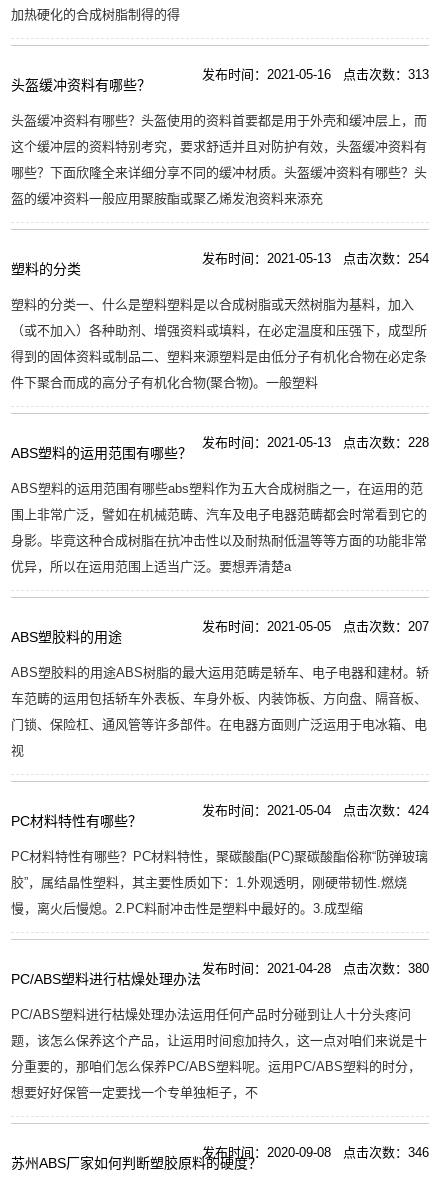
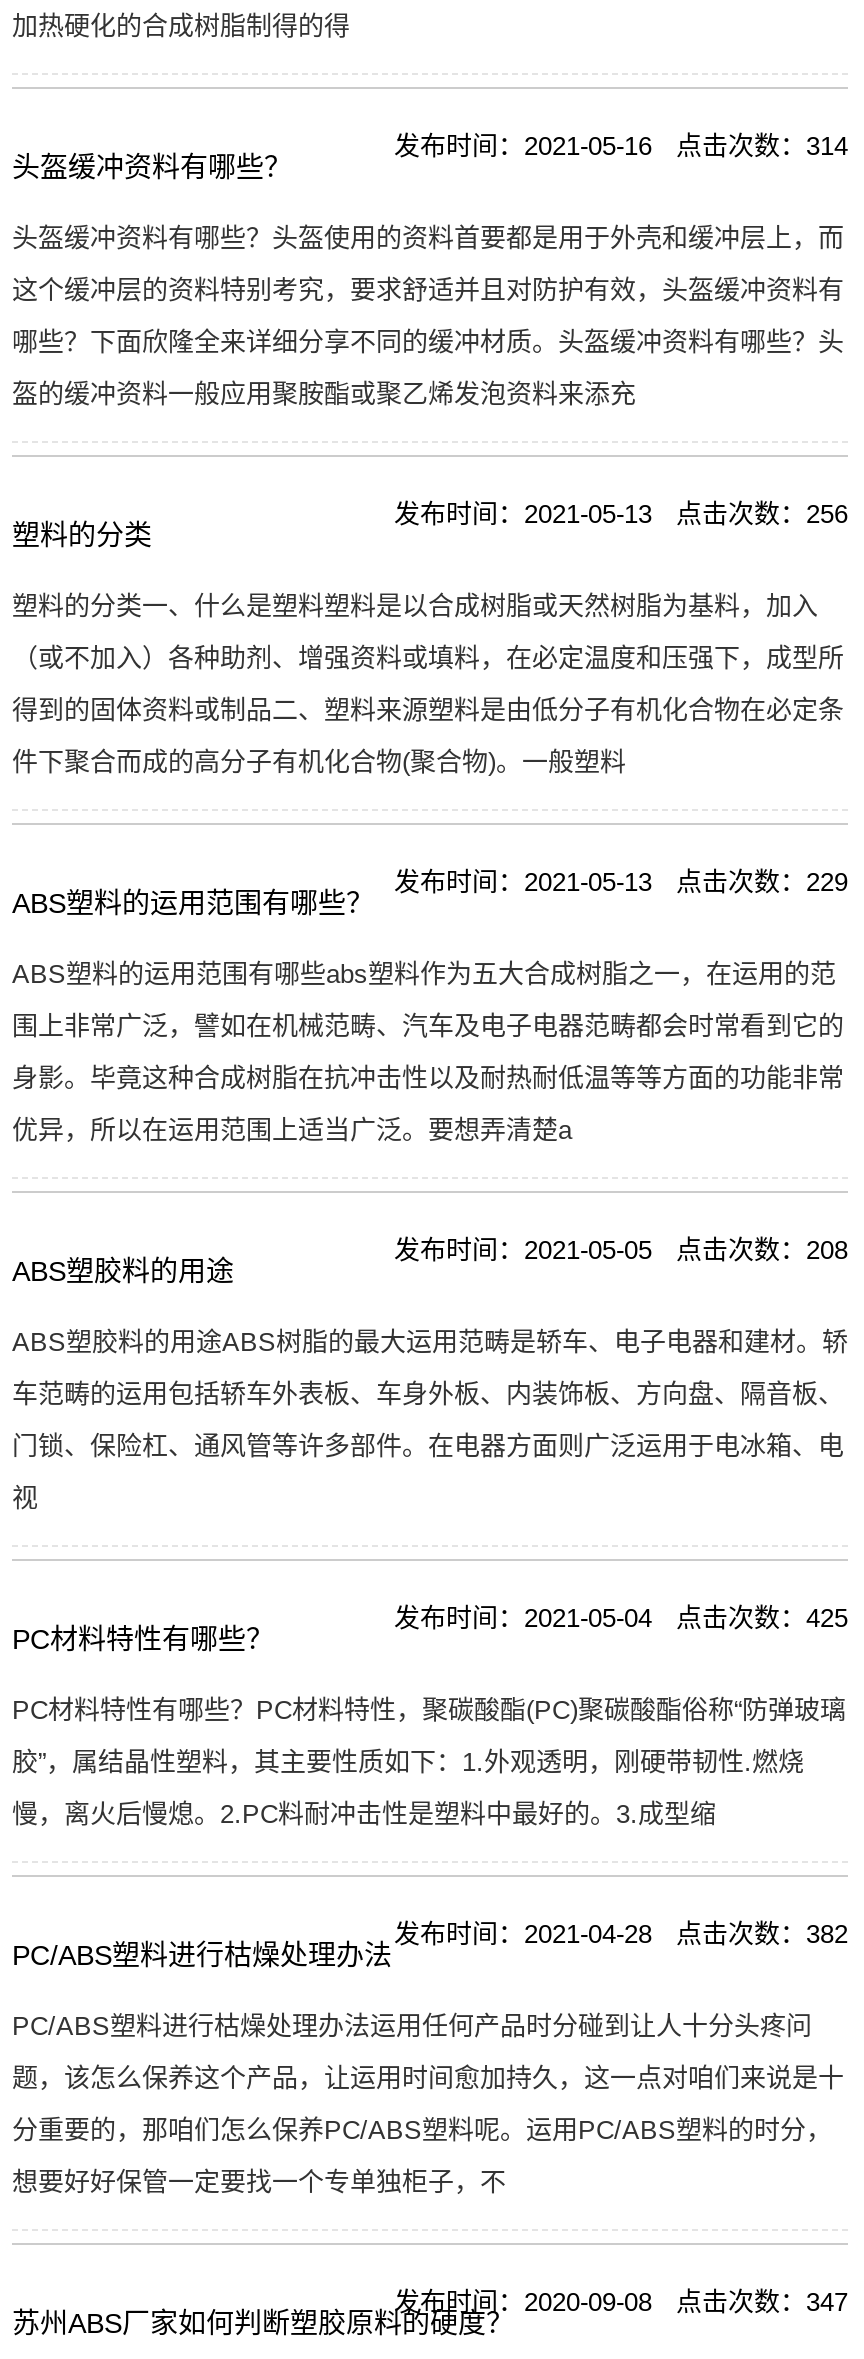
- 发布时间：2021-05-16 点击次数：313
+ 发布时间：2021-05-16 点击次数：314

- 发布时间：2021-05-13 点击次数：254
+ 发布时间：2021-05-13 点击次数：256

- 发布时间：2021-05-13 点击次数：228
+ 发布时间：2021-05-13 点击次数：229

- 发布时间：2021-05-05 点击次数：207
+ 发布时间：2021-05-05 点击次数：208

- 发布时间：2021-05-04 点击次数：424
+ 发布时间：2021-05-04 点击次数：425

- 发布时间：2021-04-28 点击次数：380
+ 发布时间：2021-04-28 点击次数：382

- 发布时间：2020-09-08 点击次数：346
+ 发布时间：2020-09-08 点击次数：347
